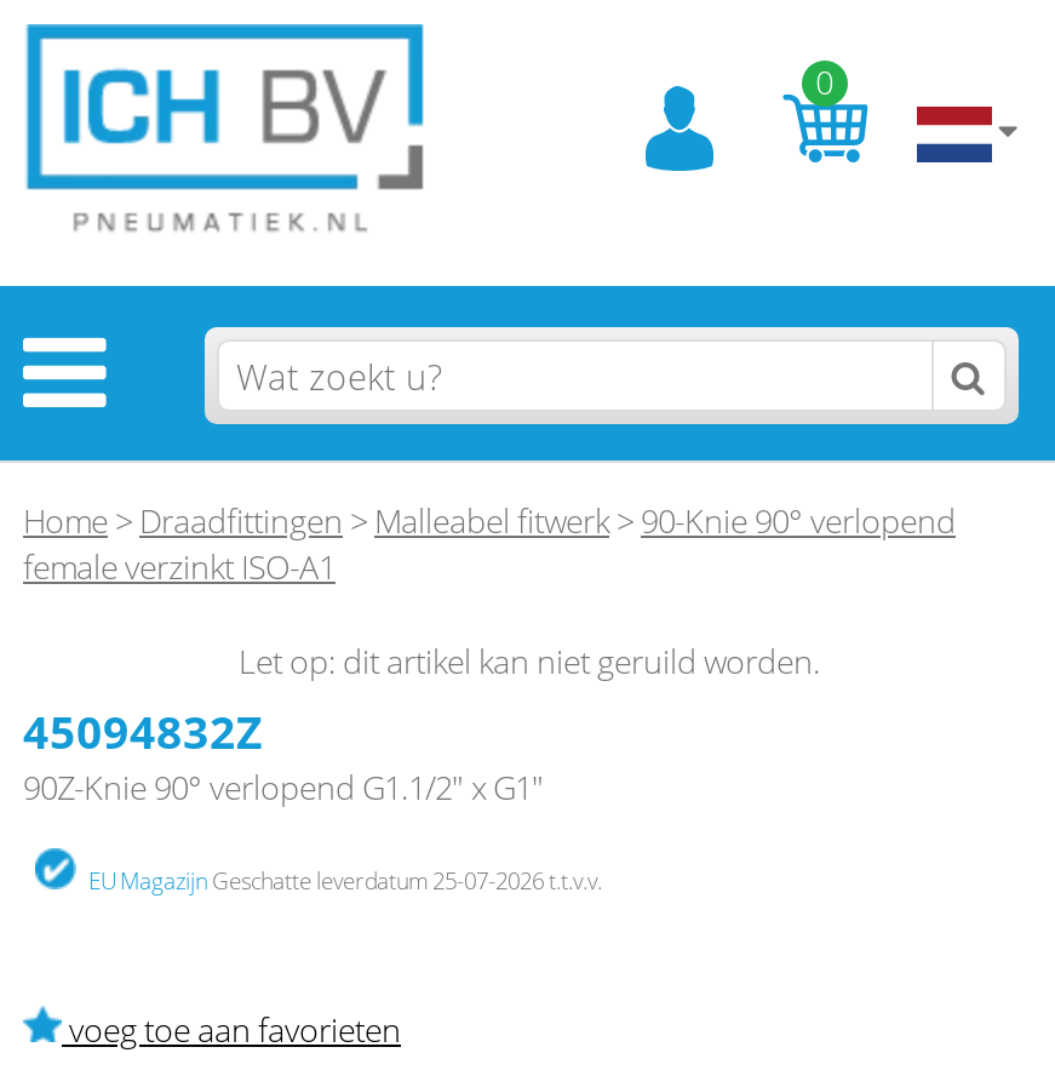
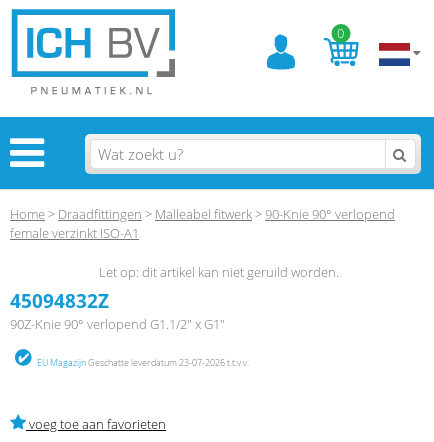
- EU Magazijn Geschatte leverdatum 25-07-2026 t.t.v.v.
+ EU Magazijn Geschatte leverdatum 23-07-2026 t.t.v.v.
